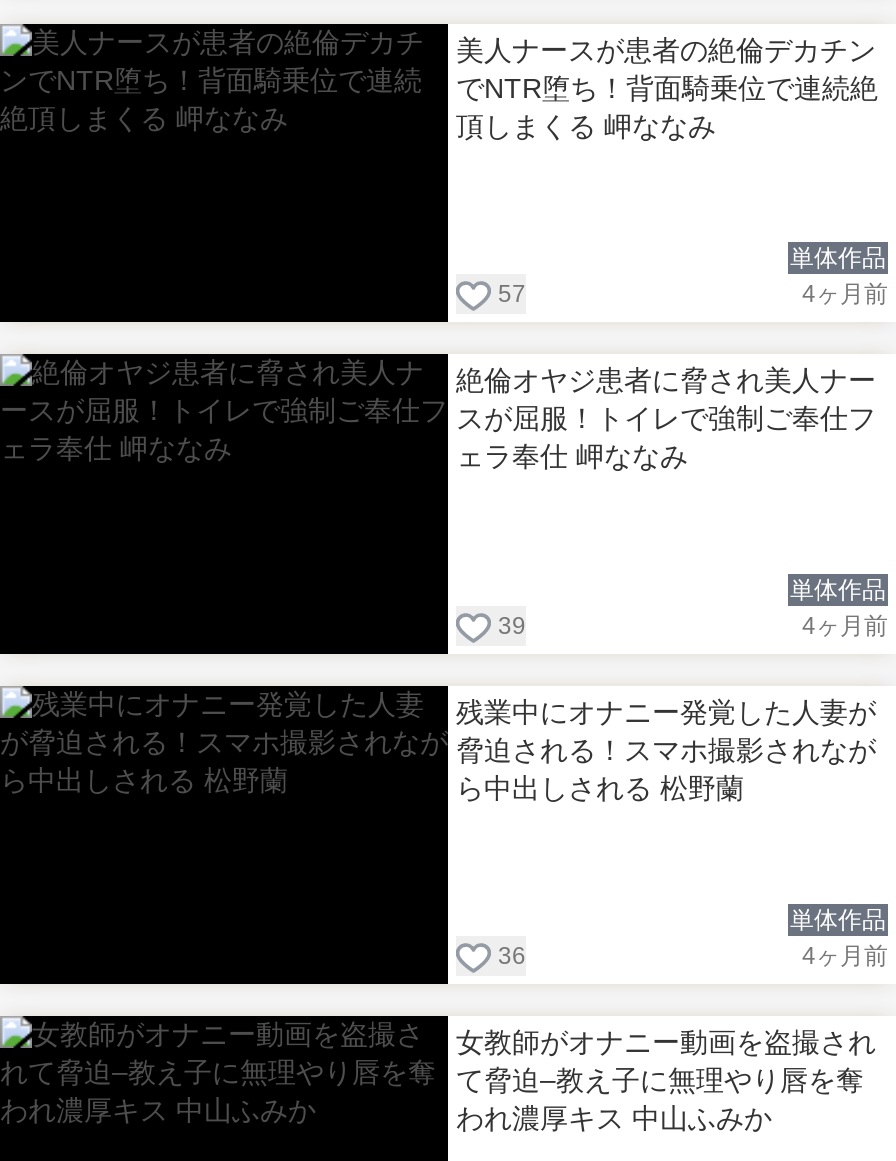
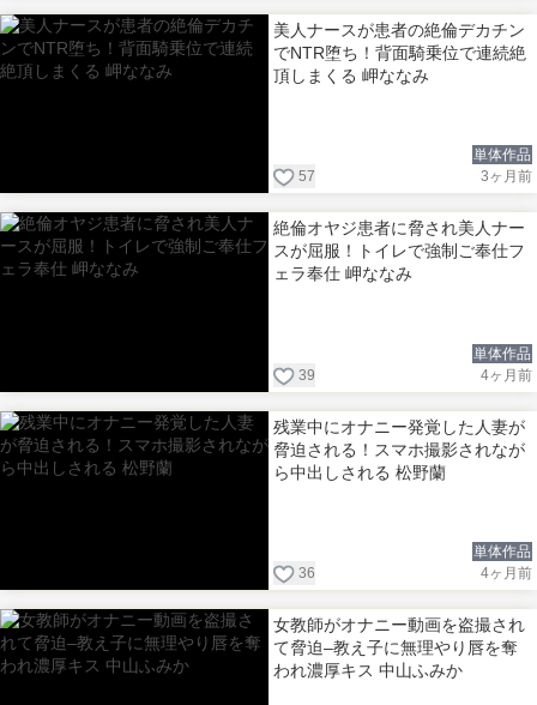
- 4ヶ月前
+ 3ヶ月前
